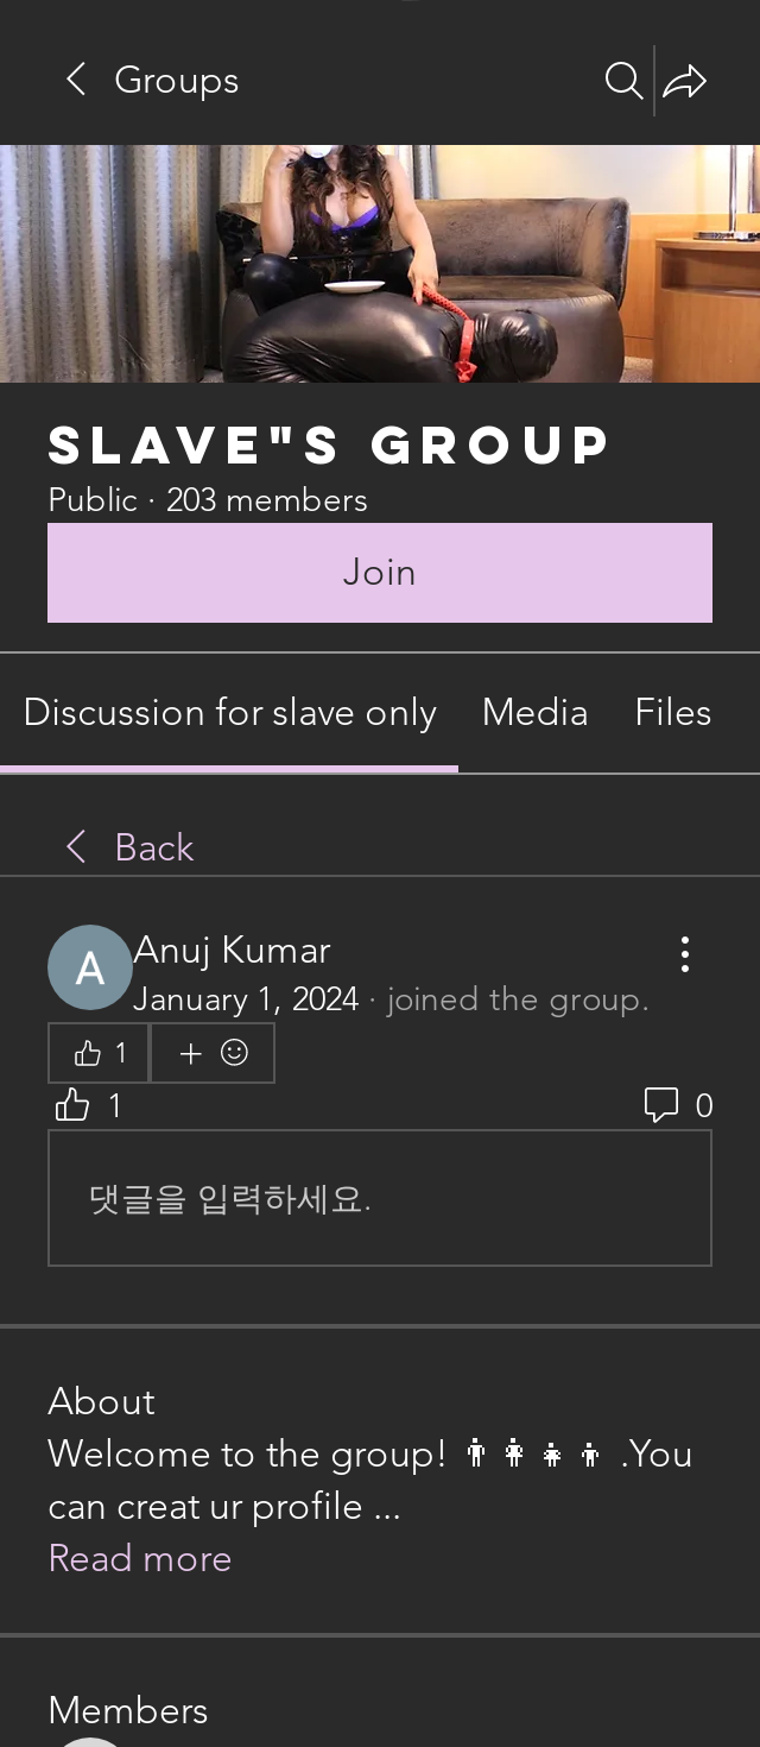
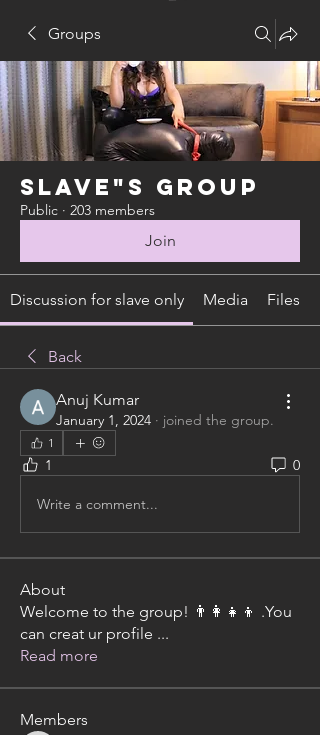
- 댓글을 입력하세요.
+ Write a comment...
